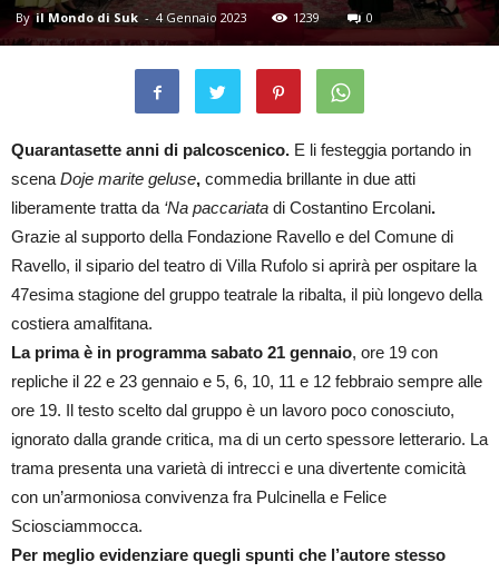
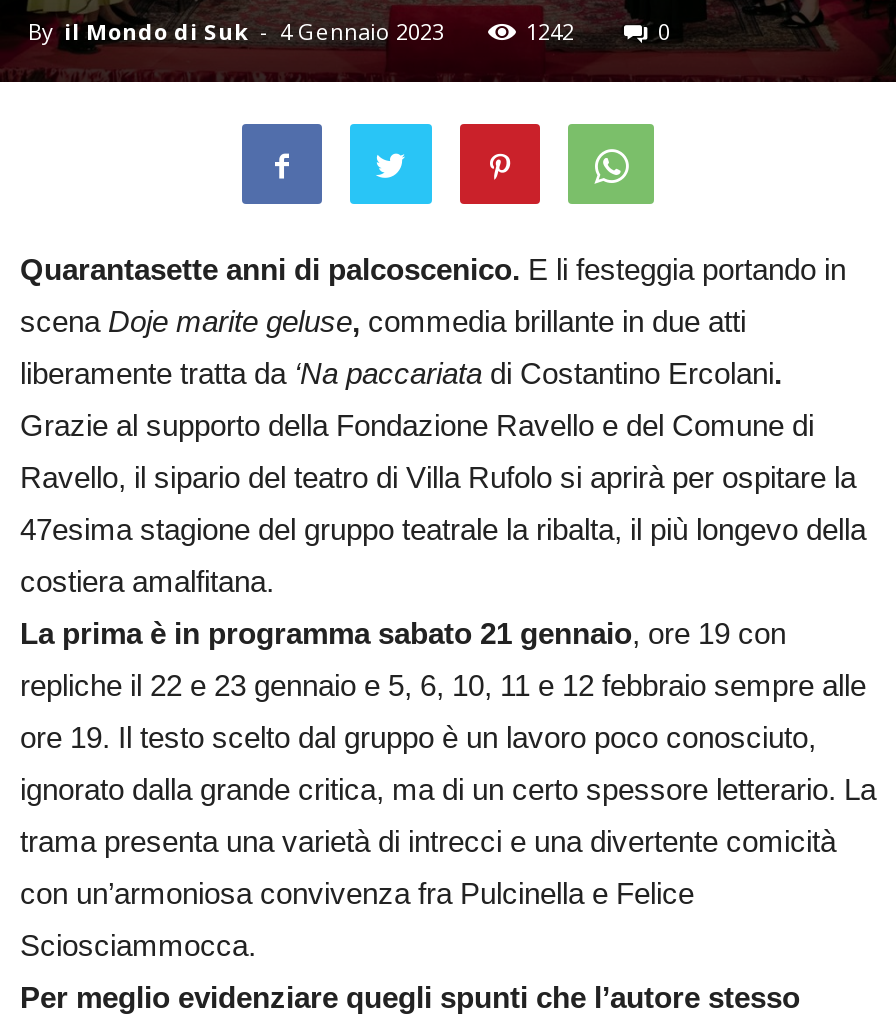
- 1239
+ 1242
